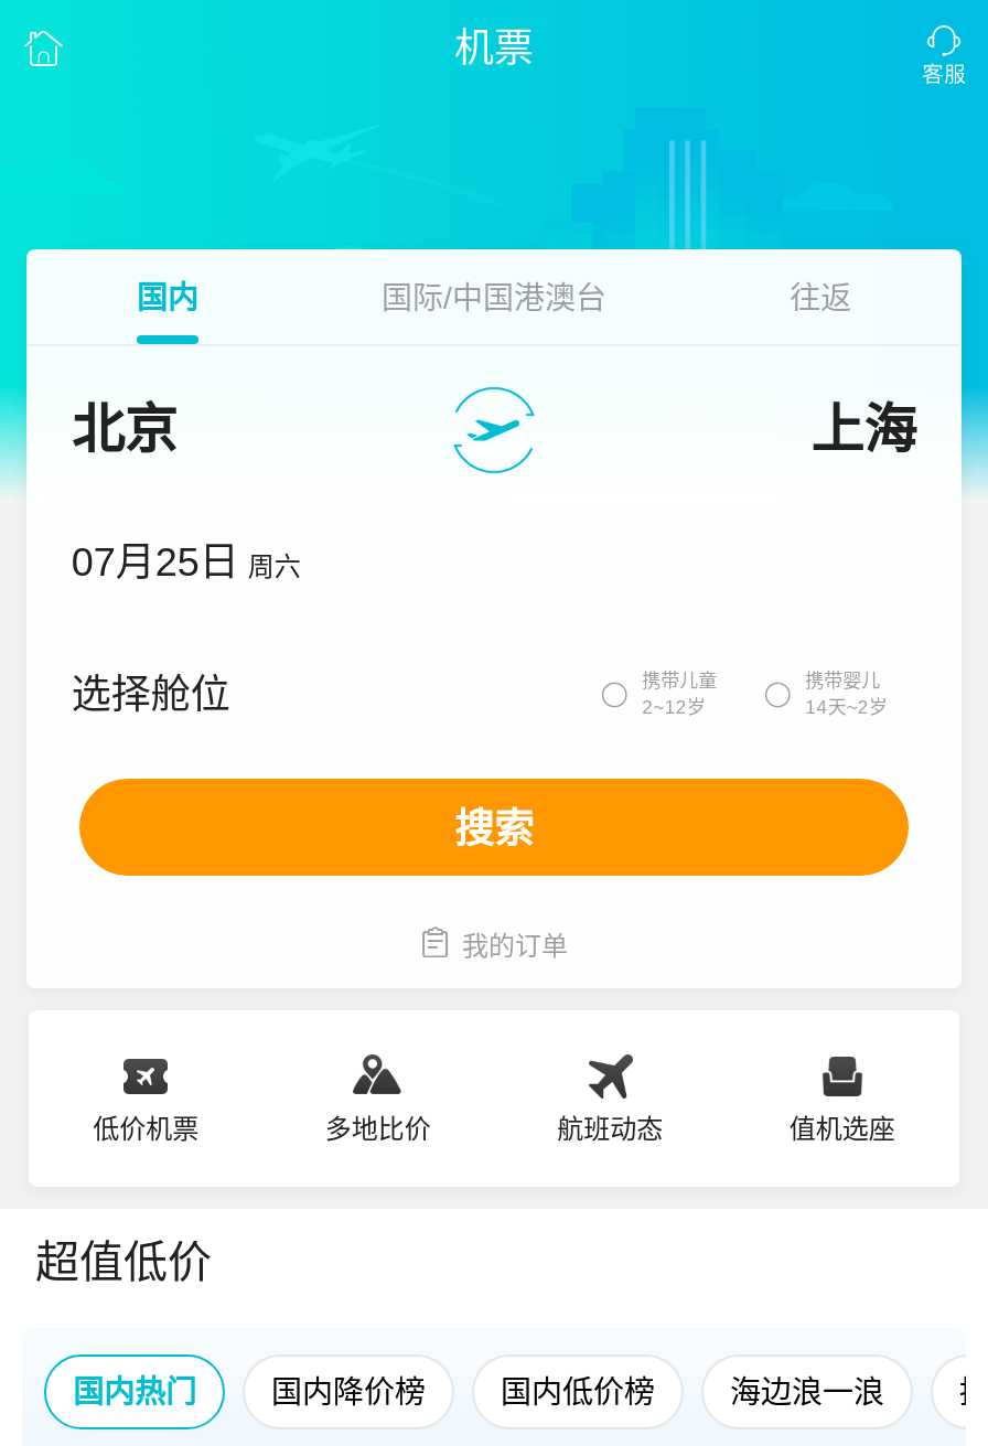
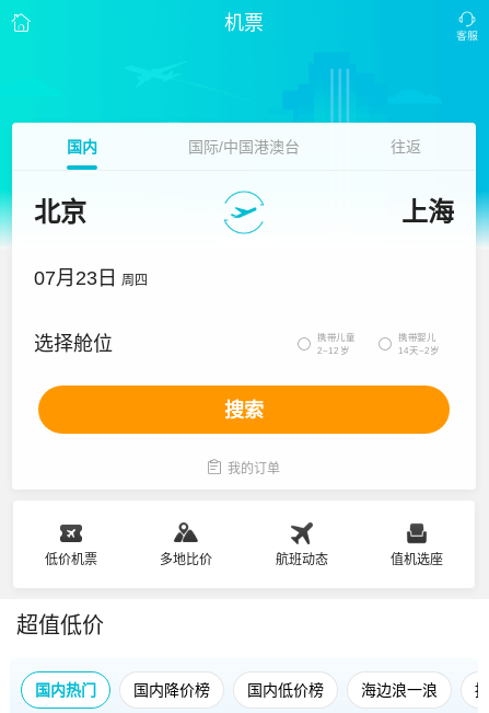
- 07月25日 周六
+ 07月23日 周四
